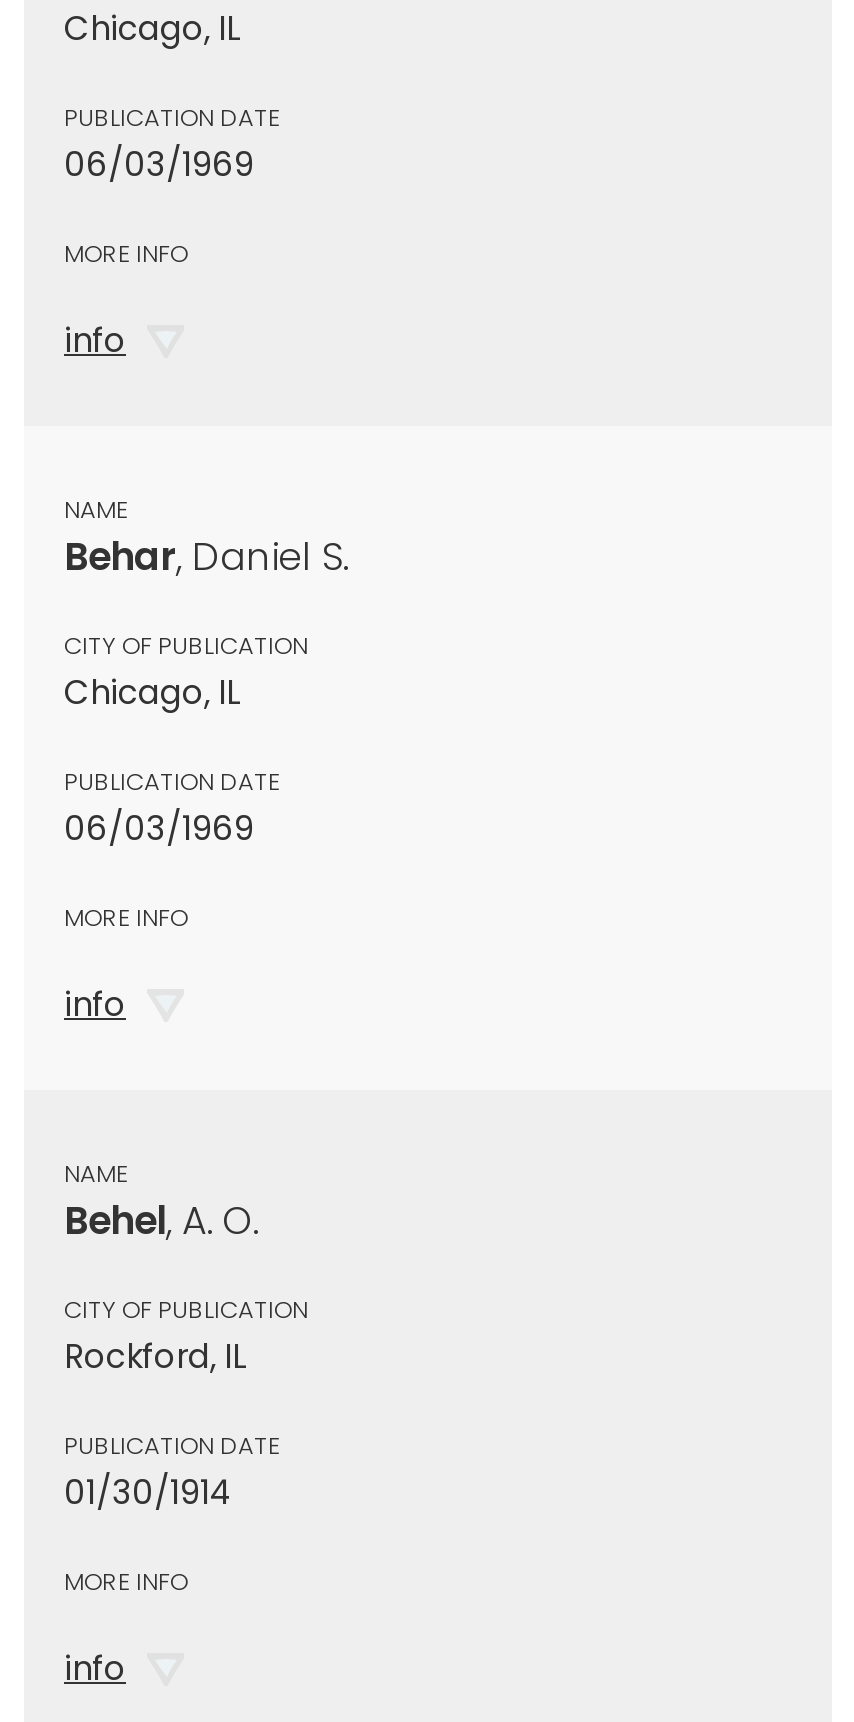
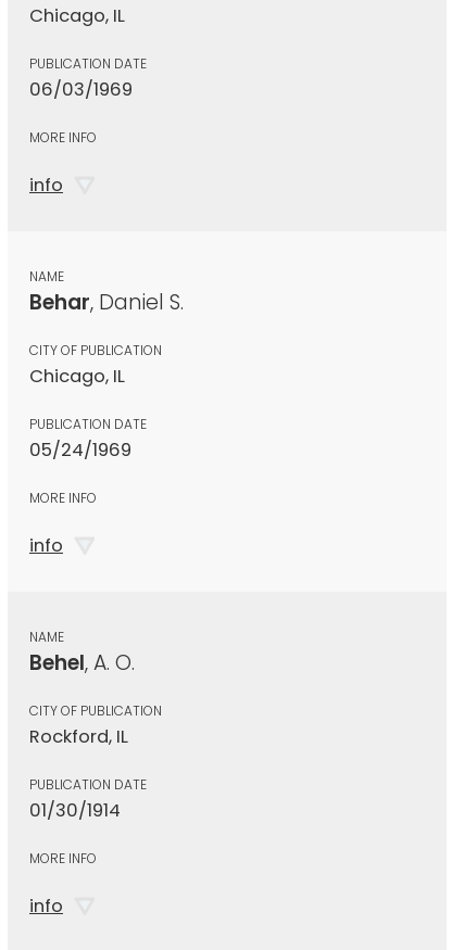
- 06/03/1969
+ 05/24/1969
